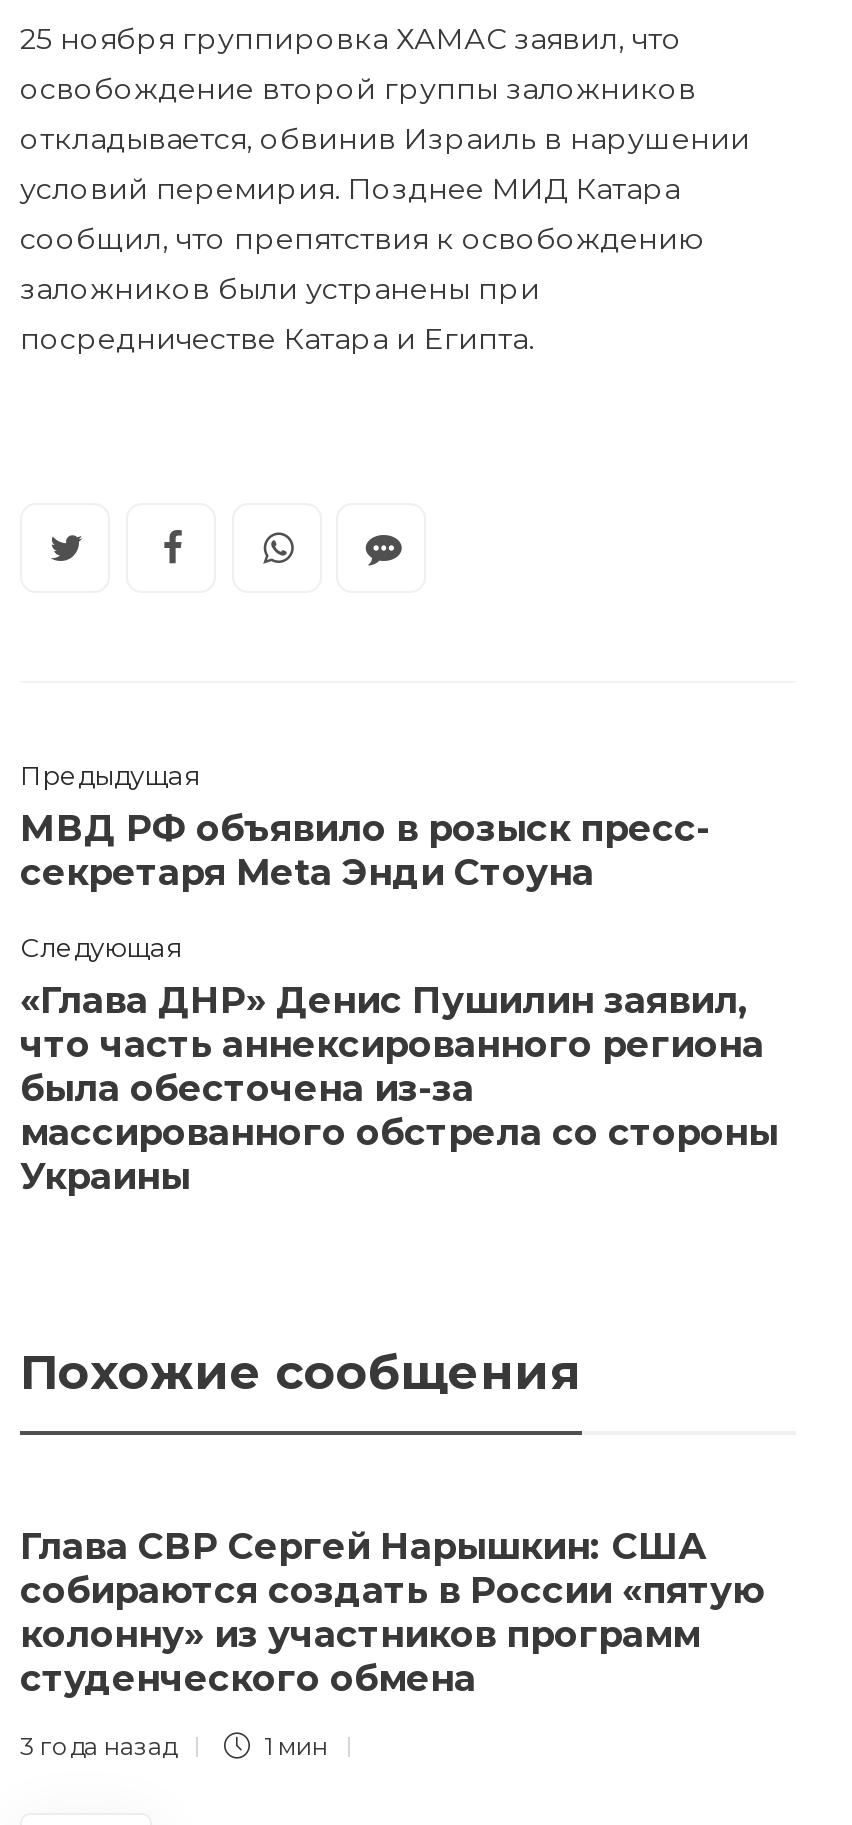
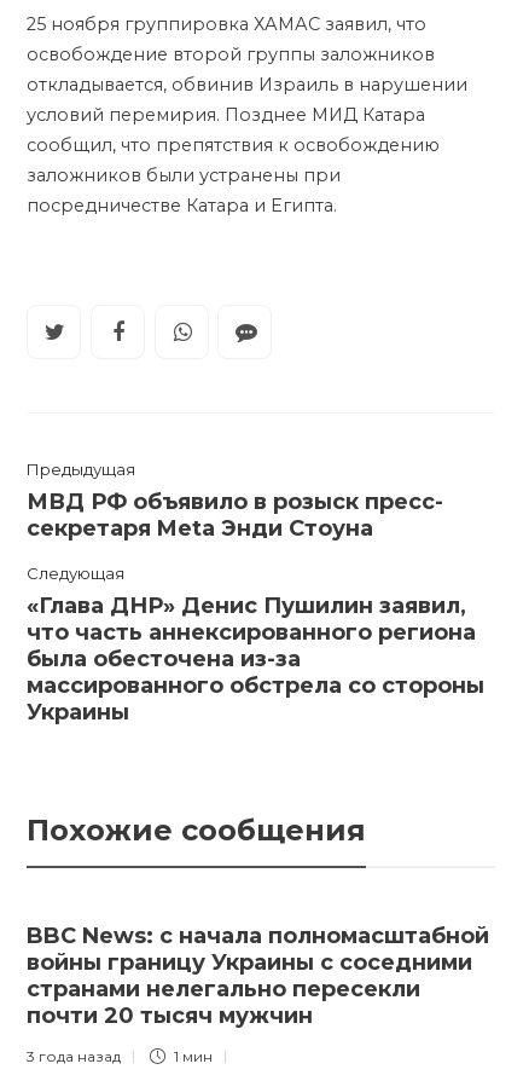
- Глава СВР Сергей Нарышкин: США
- собираются создать в России «пятую
- колонну» из участников программ
- студенческого обмена
+ BBC News: с начала полномасштабной
+ войны границу Украины с соседними
+ странами нелегально пересекли
+ почти 20 тысяч мужчин
